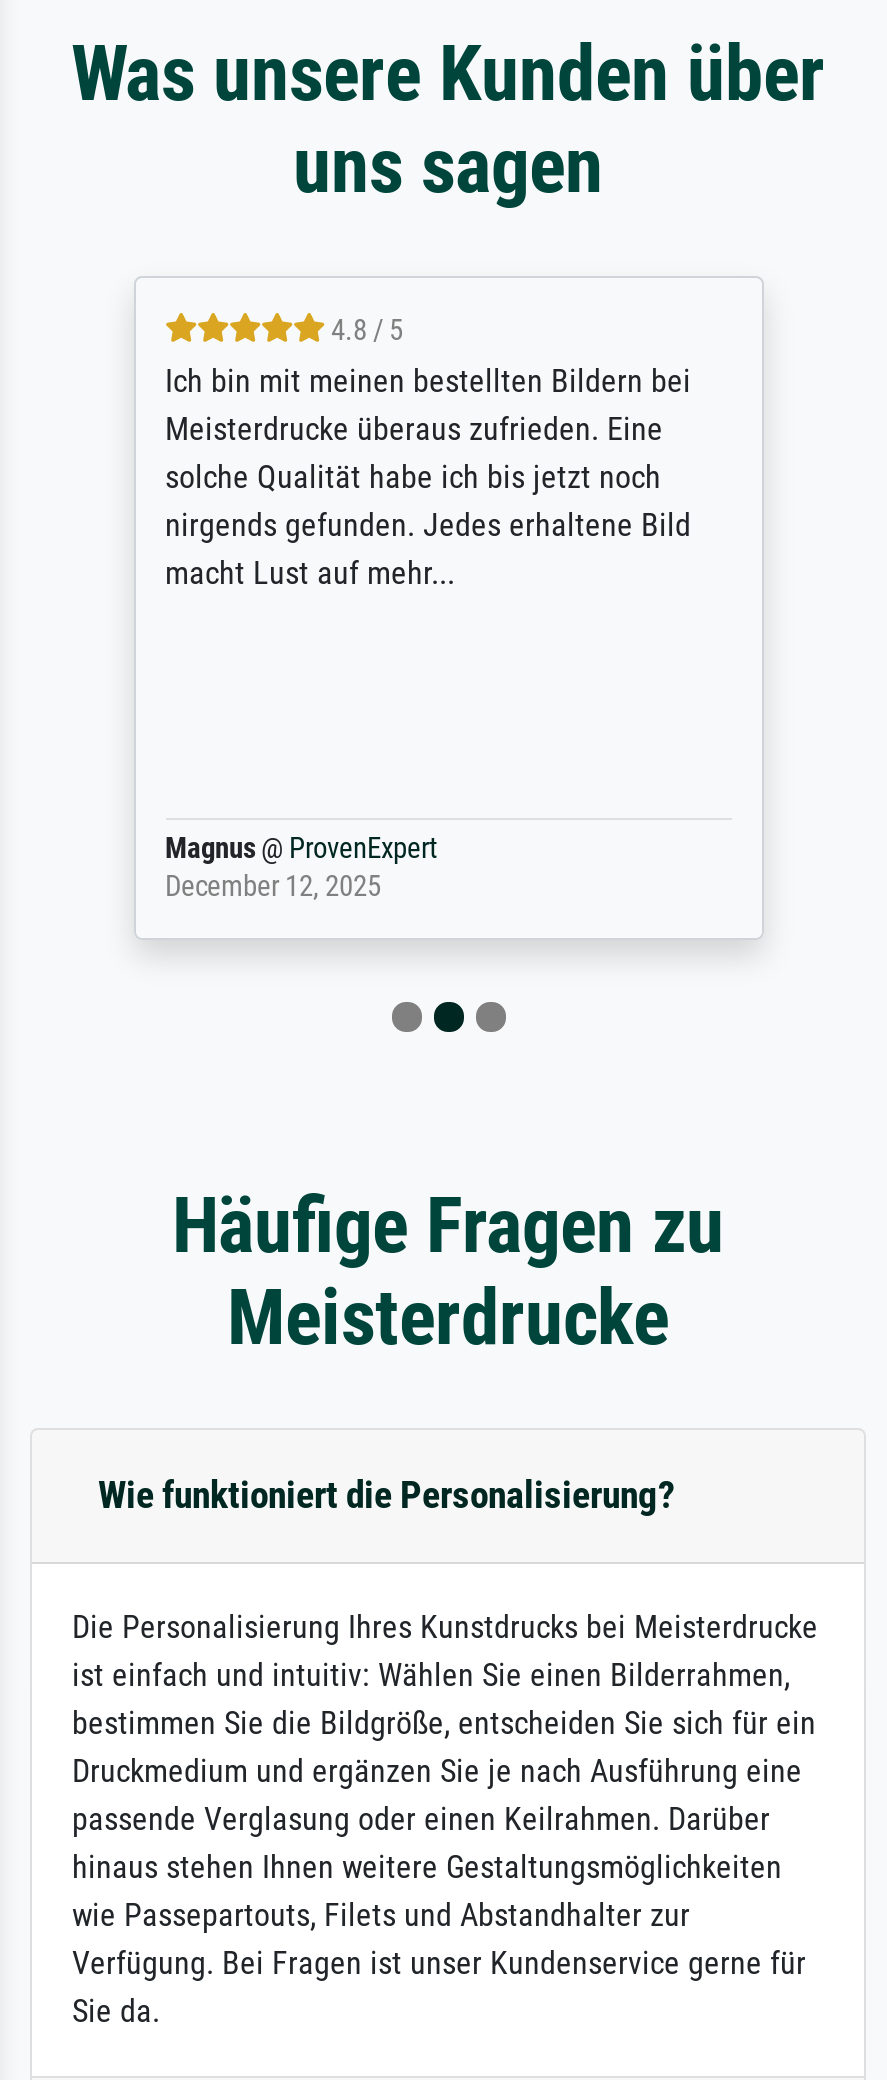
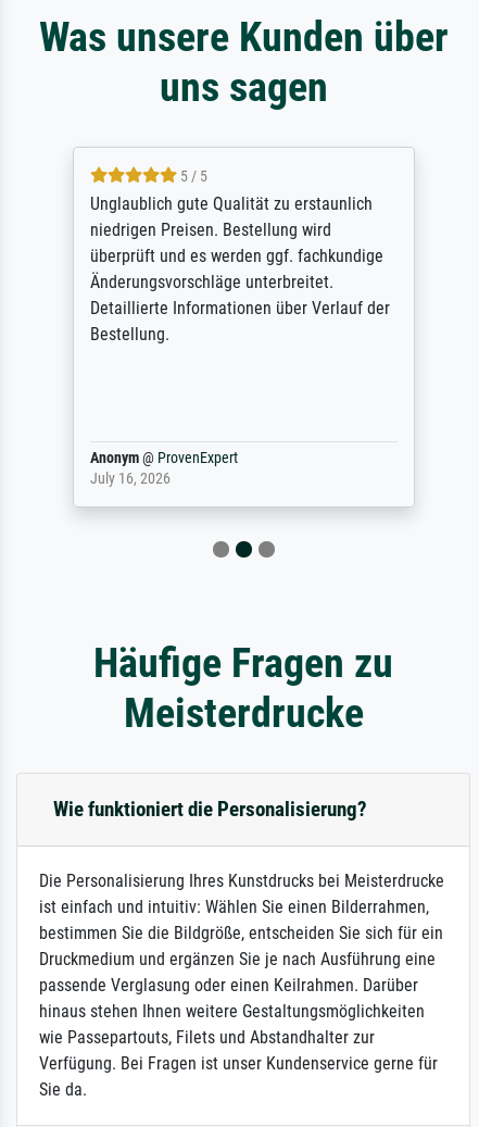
- 4.8 / 5
- Ich bin mit meinen bestellten Bildern bei
- Meisterdrucke überaus zufrieden. Eine
- solche Qualität habe ich bis jetzt noch
- nirgends gefunden. Jedes erhaltene Bild
- macht Lust auf mehr...
+ 5 / 5
+ Unglaublich gute Qualität zu erstaunlich
+ niedrigen Preisen. Bestellung wird
+ überprüft und es werden ggf. fachkundige
+ Änderungsvorschläge unterbreitet.
+ Detaillierte Informationen über Verlauf der
+ Bestellung.

- Magnus @ ProvenExpert
- December 12, 2025
+ Anonym @ ProvenExpert
+ July 16, 2026
